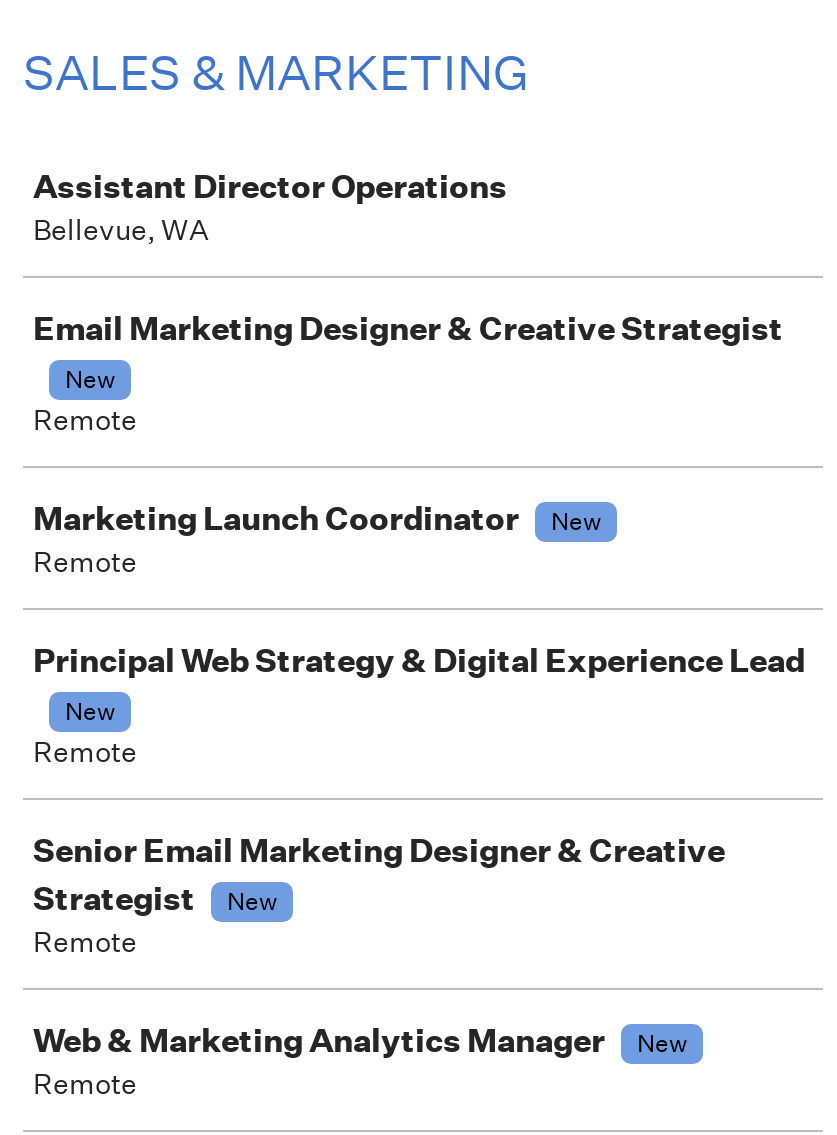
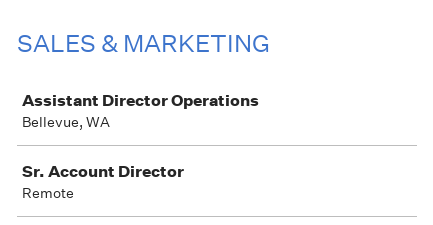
- Email Marketing Designer & Creative Strategist
- New
- Remote
- Marketing Launch Coordinator
- New
- Remote
- Principal Web Strategy & Digital Experience Lead
- New
- Remote
- Senior Email Marketing Designer & Creative
- Strategist
- New
- Remote
- Web & Marketing Analytics Manager
- New
+ Sr. Account Director
